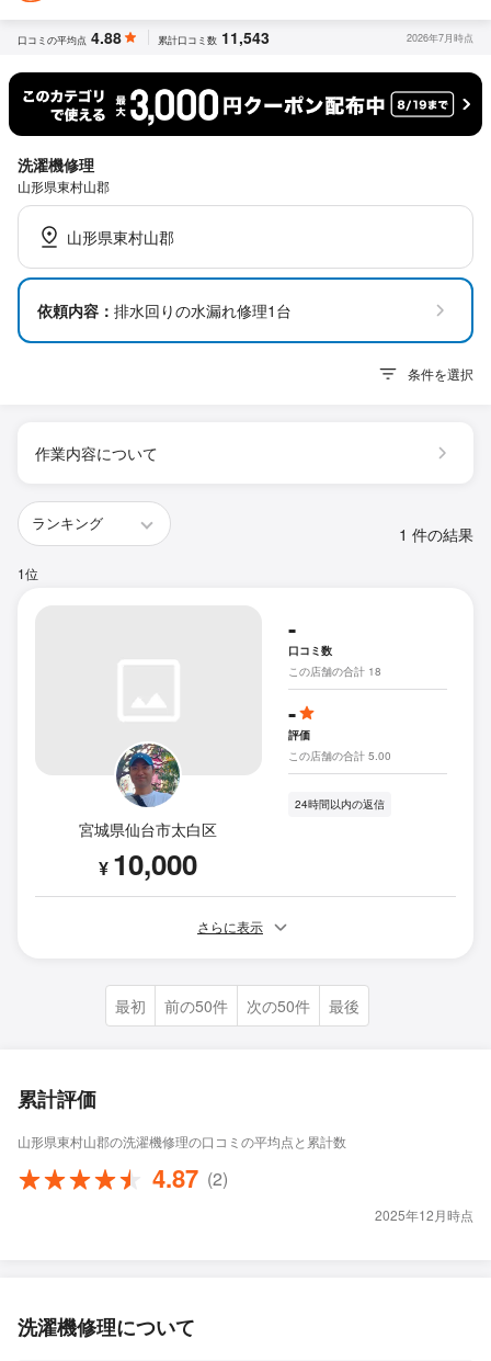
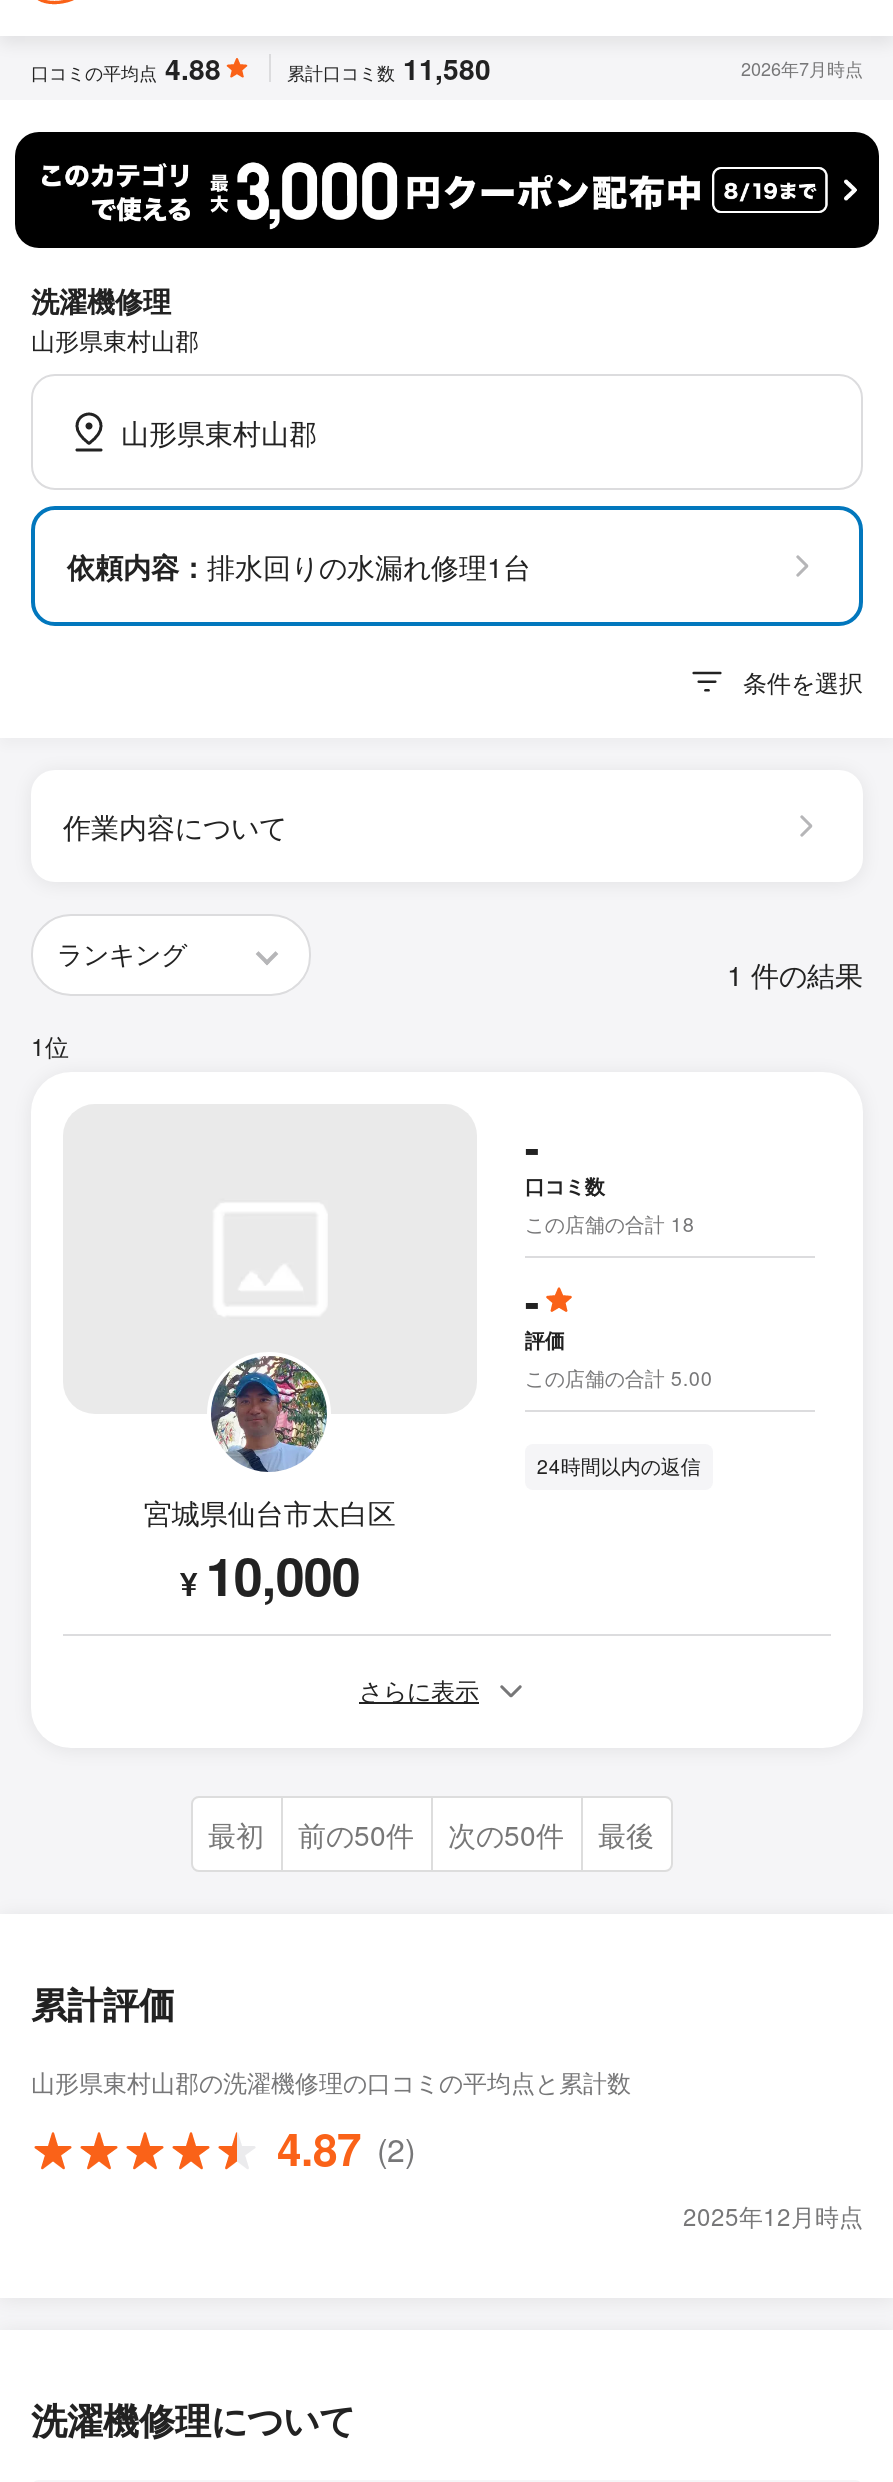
- 累計口コミ数 11,543
+ 累計口コミ数 11,580
